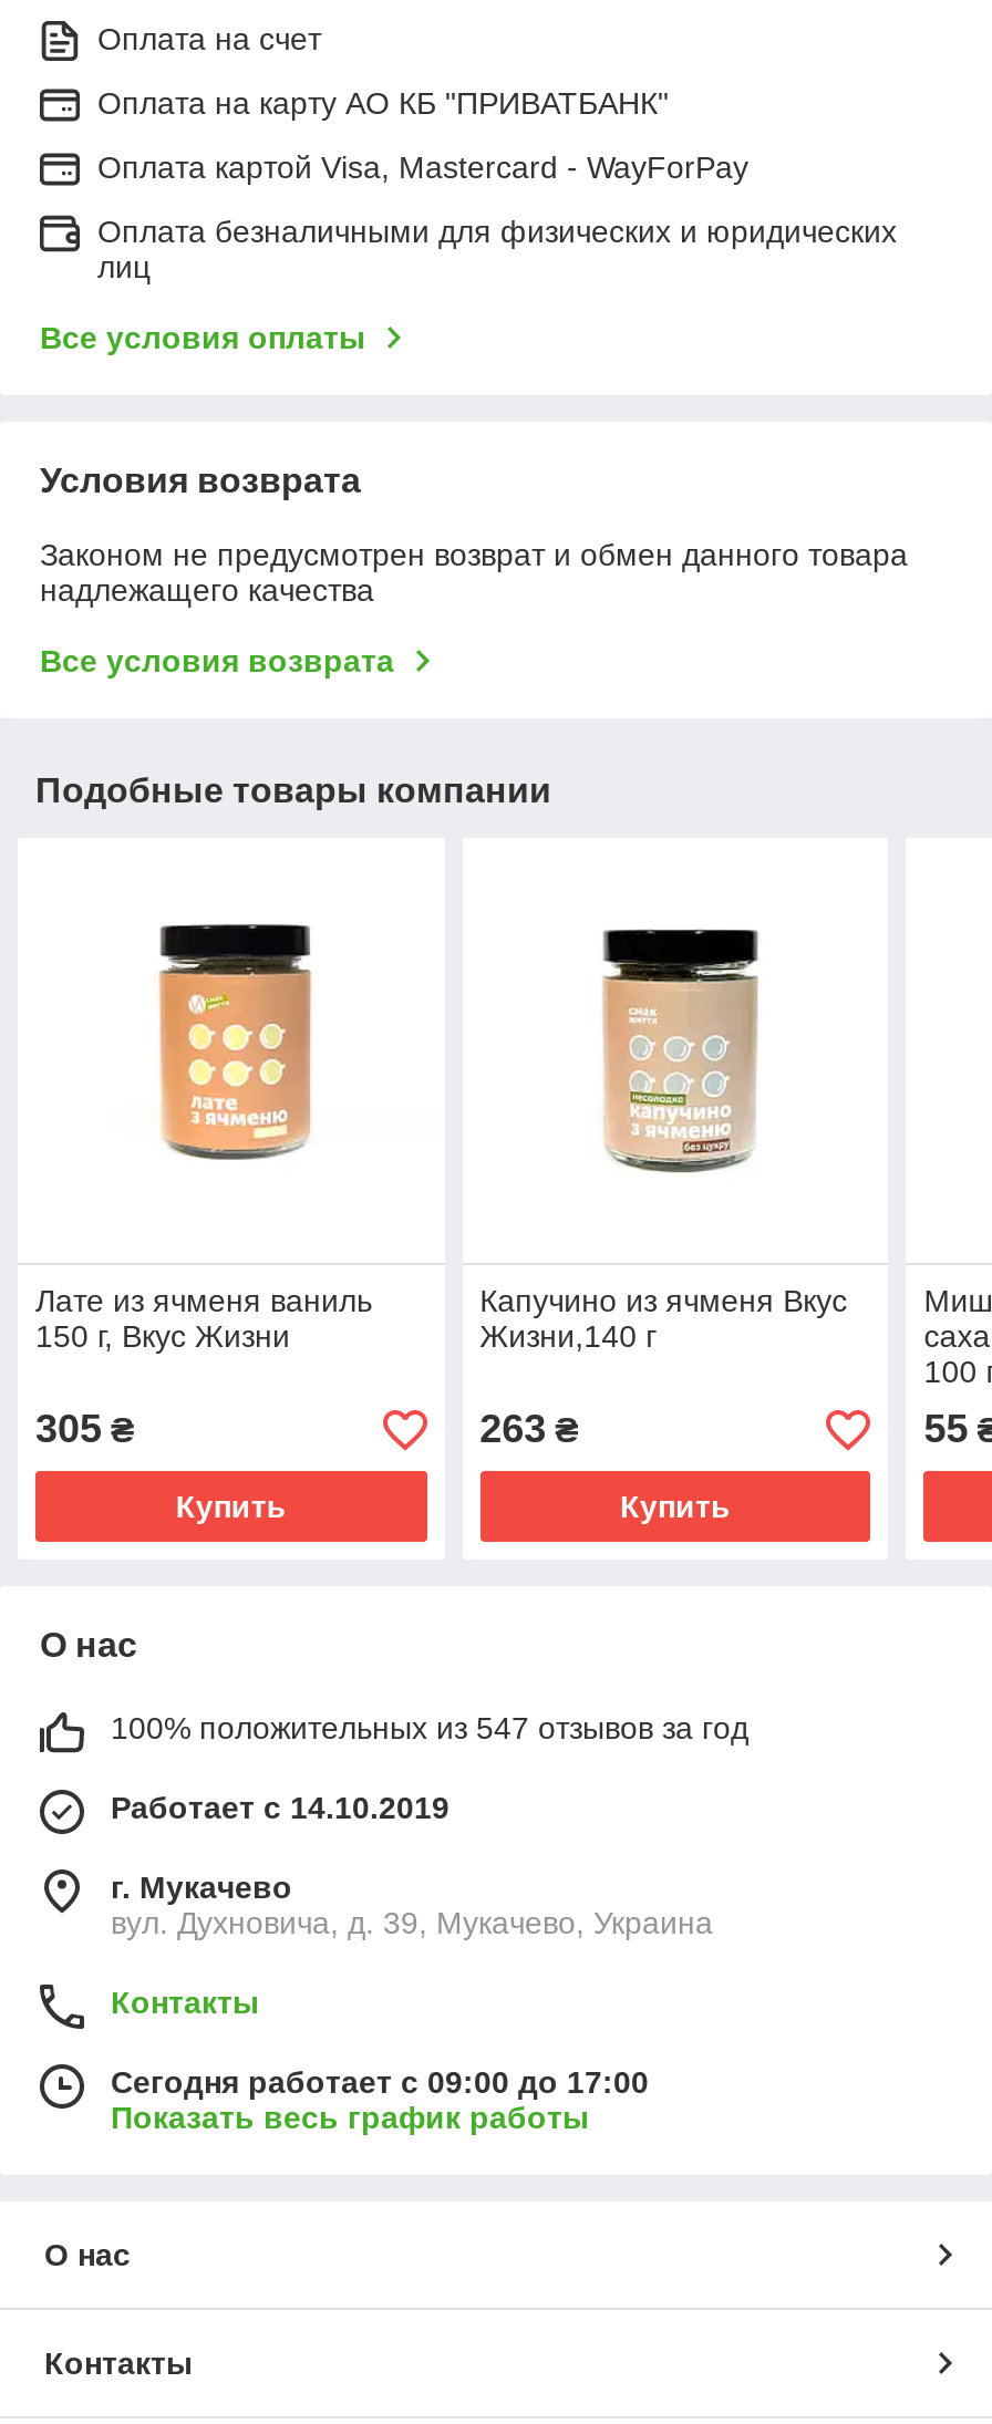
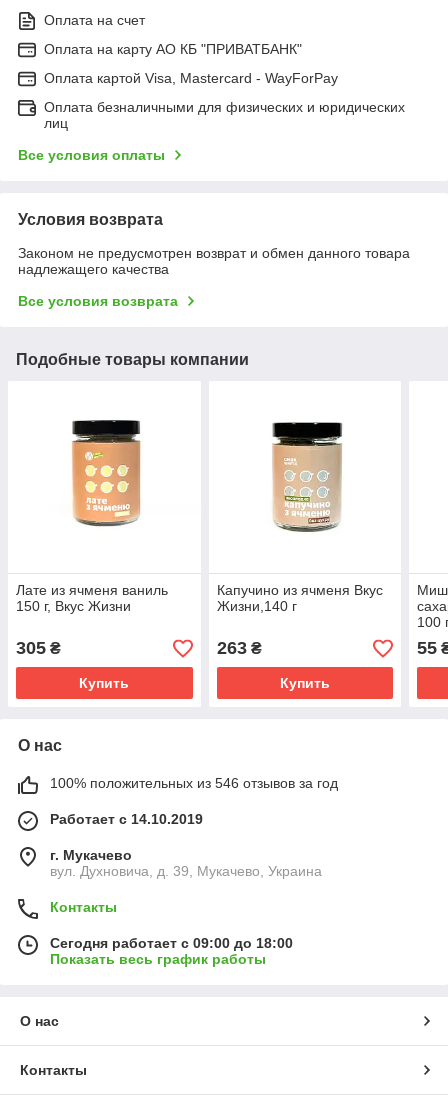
- 100% положительных из 547 отзывов за год
+ 100% положительных из 546 отзывов за год

- Сегодня работает с 09:00 до 17:00
+ Сегодня работает с 09:00 до 18:00
